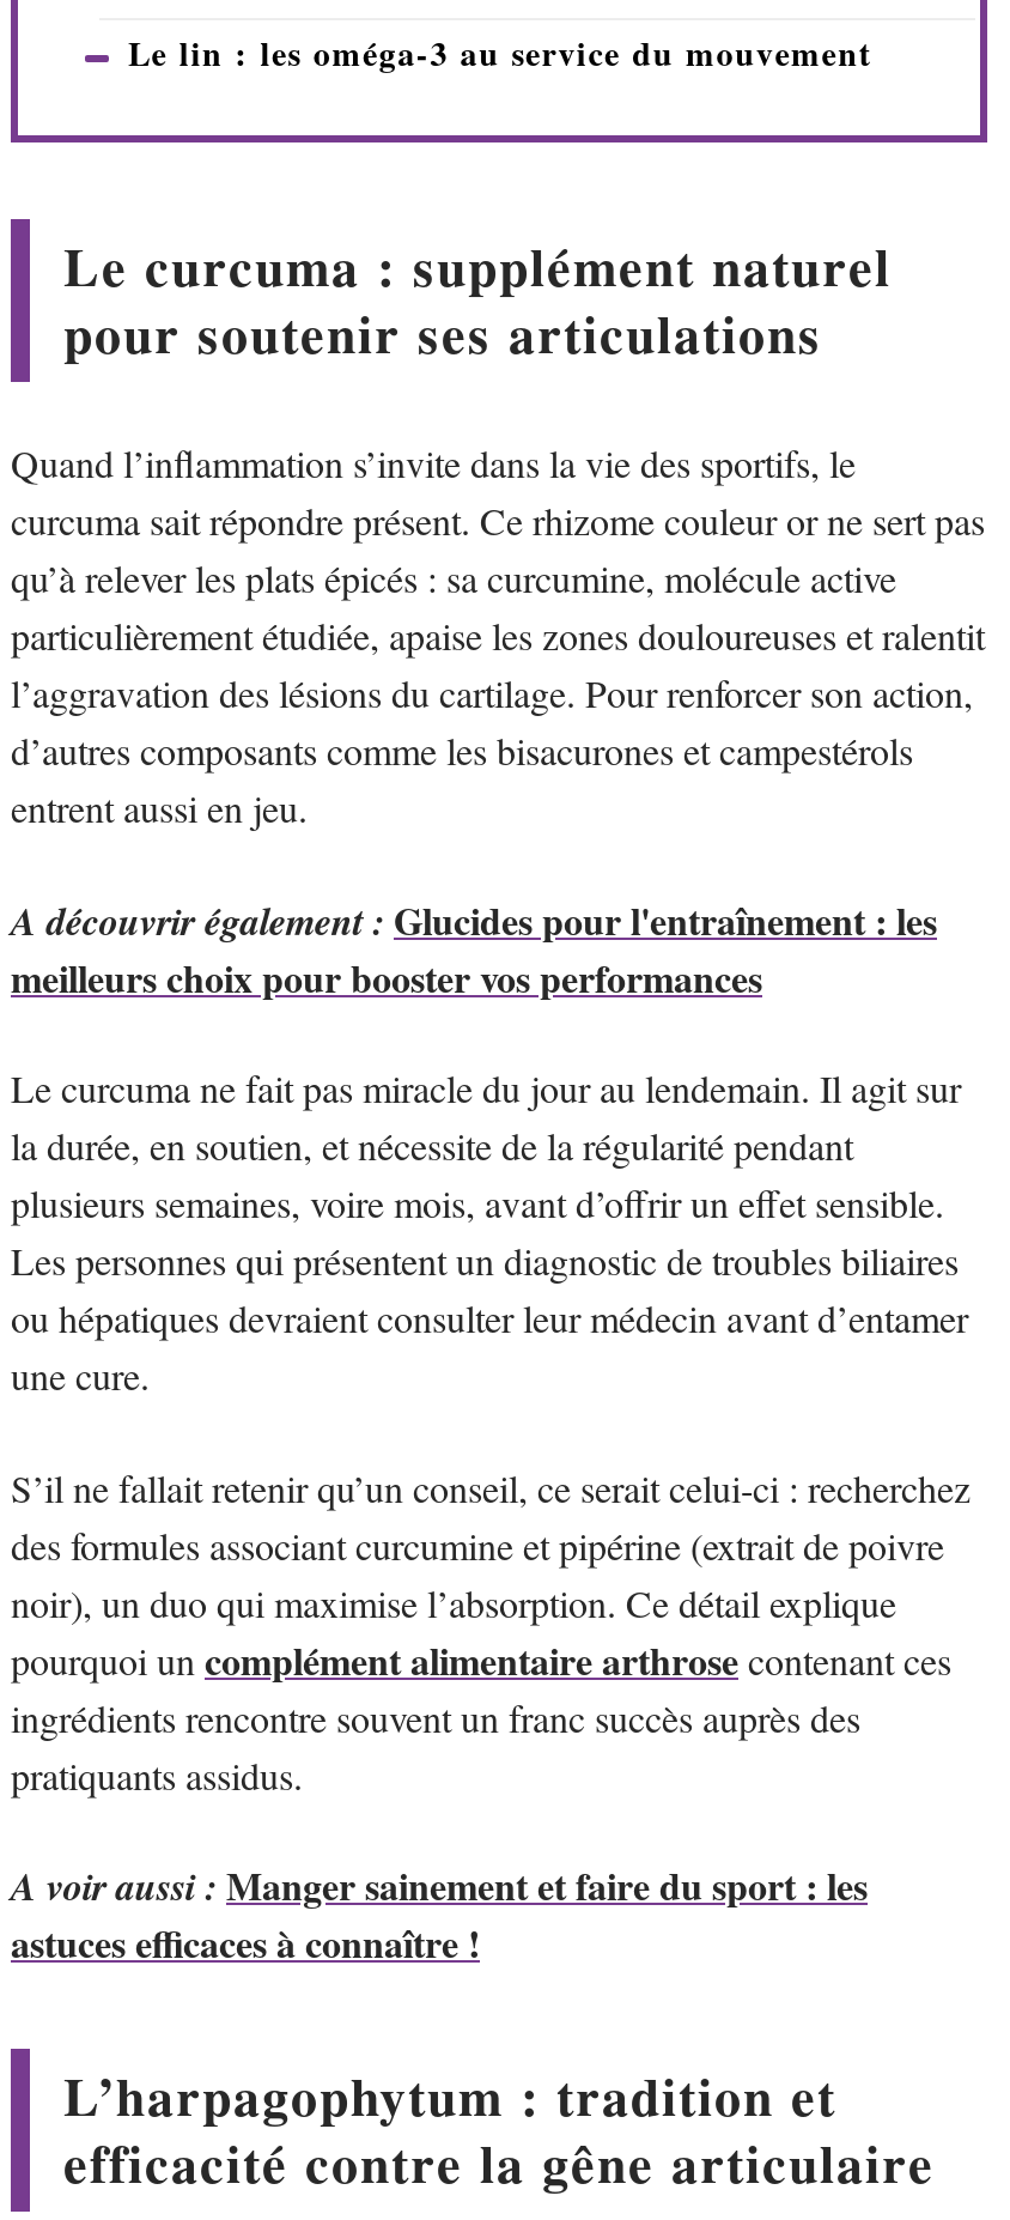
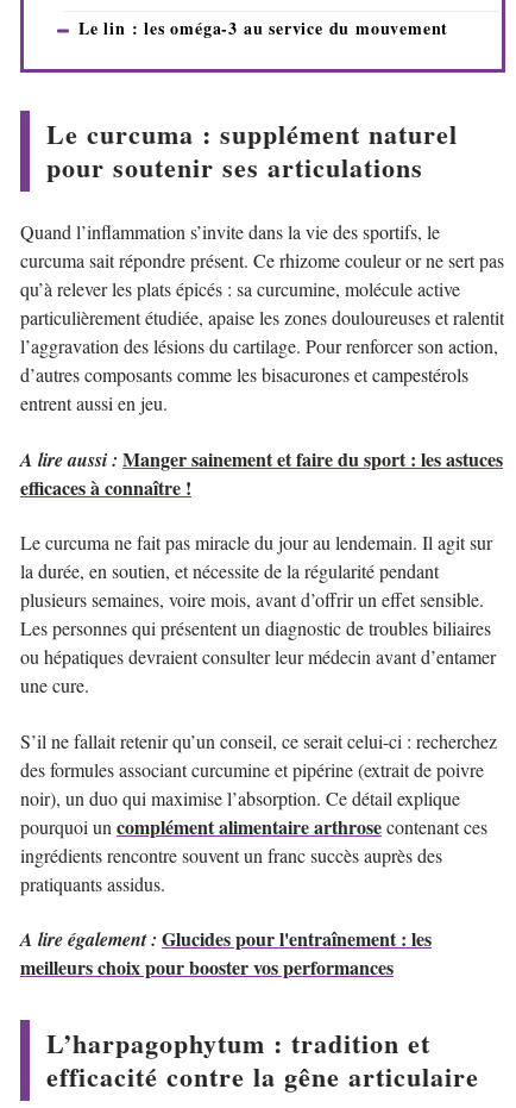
- A découvrir également : Glucides pour l'entraînement : les
+ A lire aussi : Manger sainement et faire du sport : les astuces
+ efficaces à connaître !

moved down: meilleurs choix pour booster vos performances

- A voir aussi : Manger sainement et faire du sport : les
- astuces efficaces à connaître !
+ A lire également : Glucides pour l'entraînement : les
